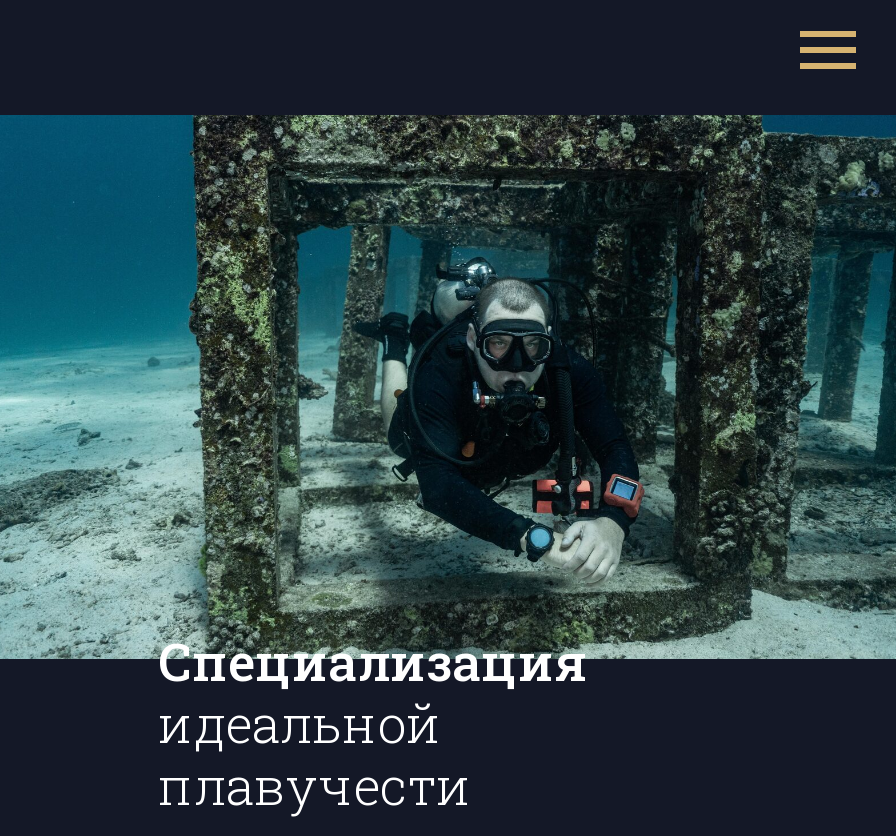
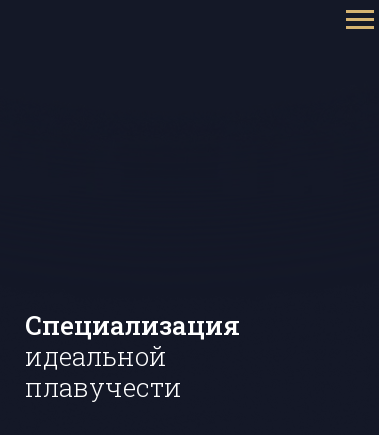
- [image]
